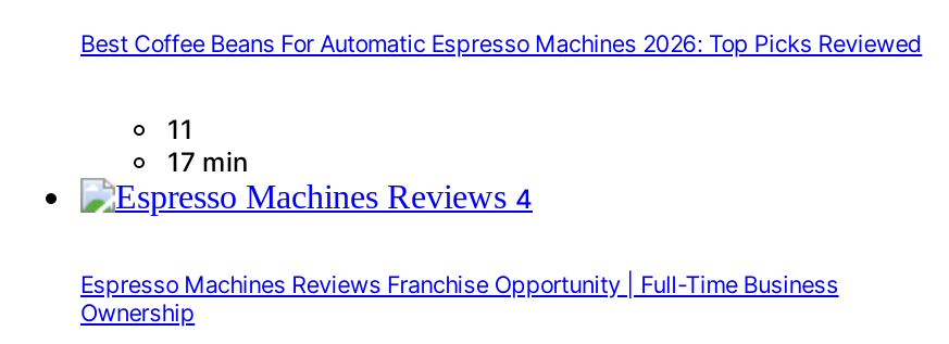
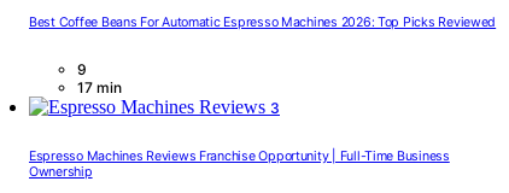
- 11
+ 9

- 4
+ 3
